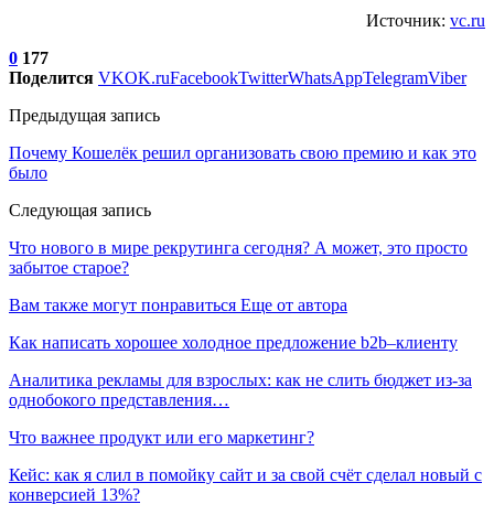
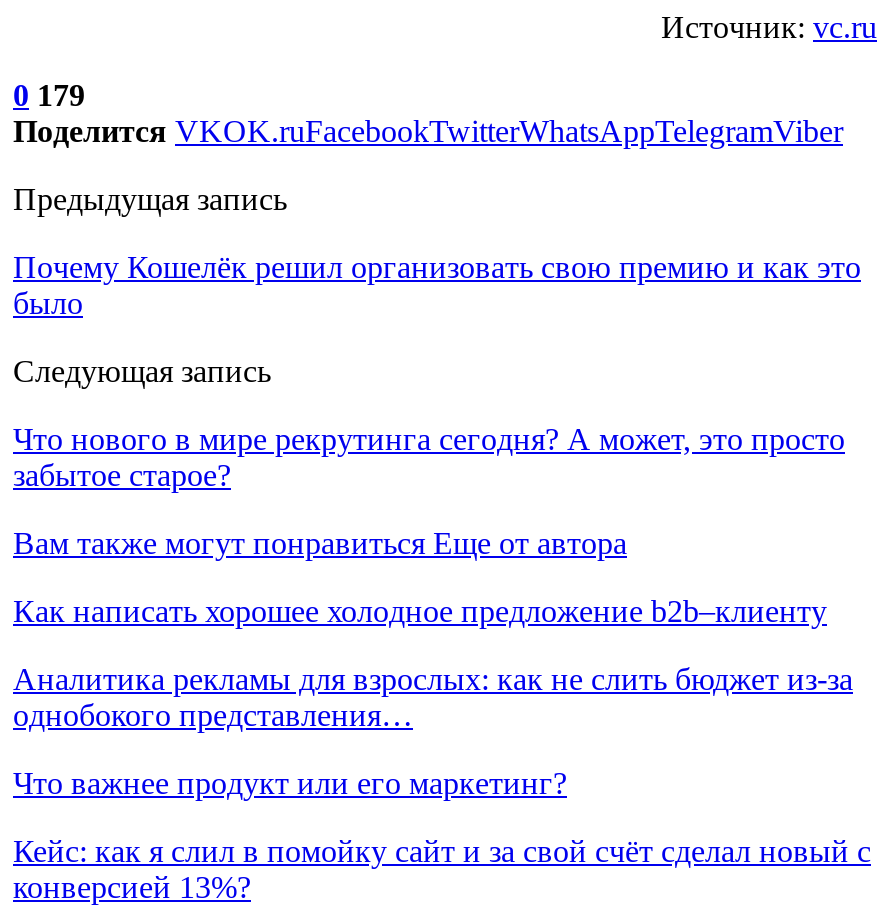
- 0 177
+ 0 179
